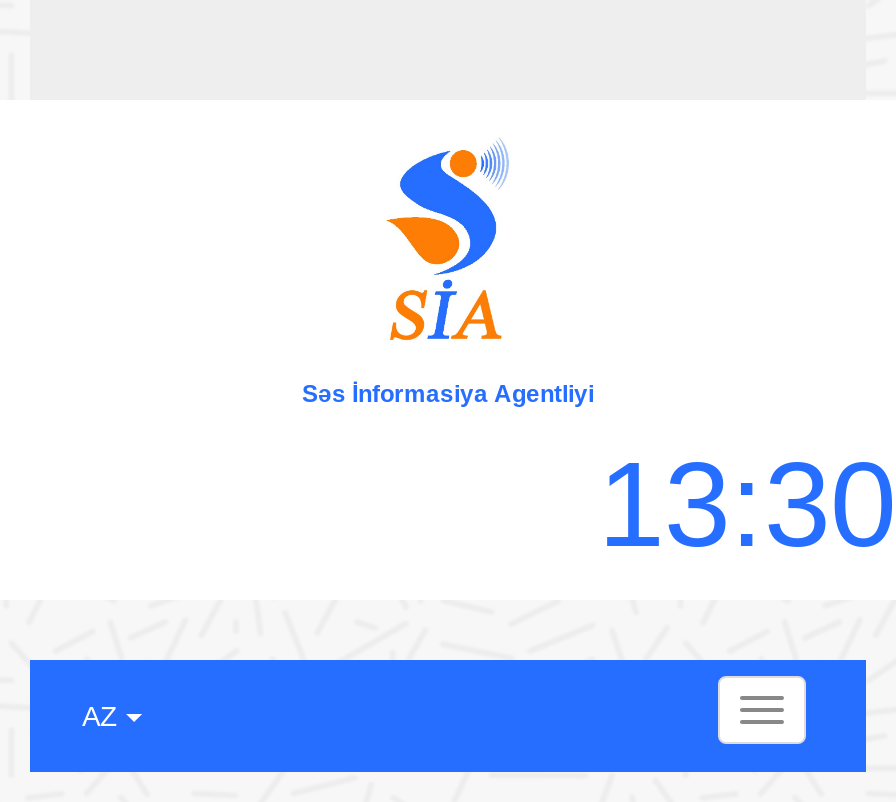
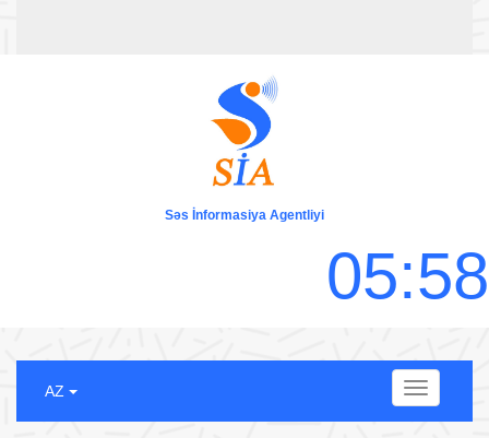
- 13:30
+ 05:58
